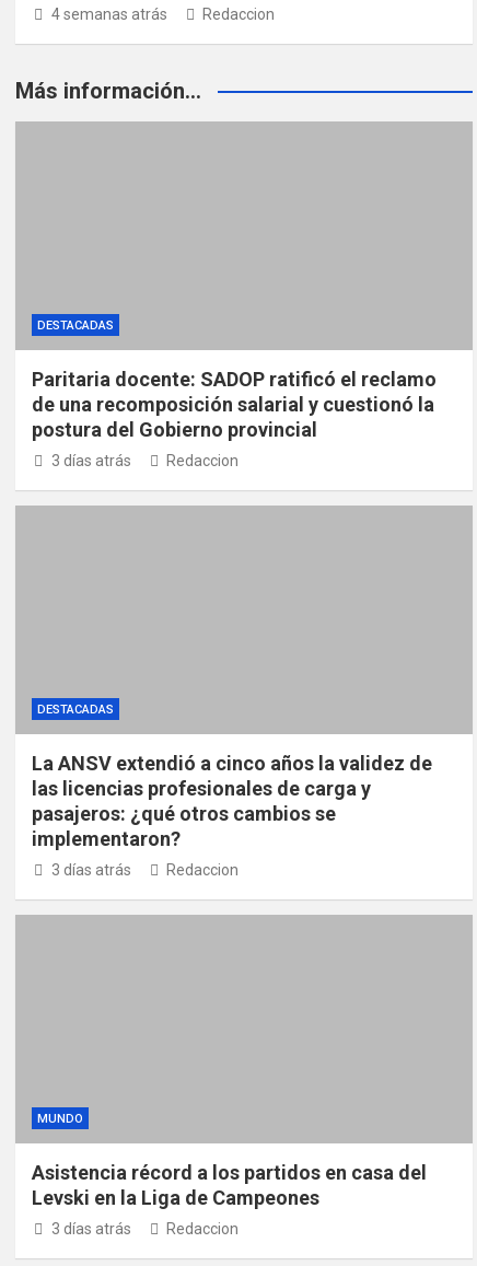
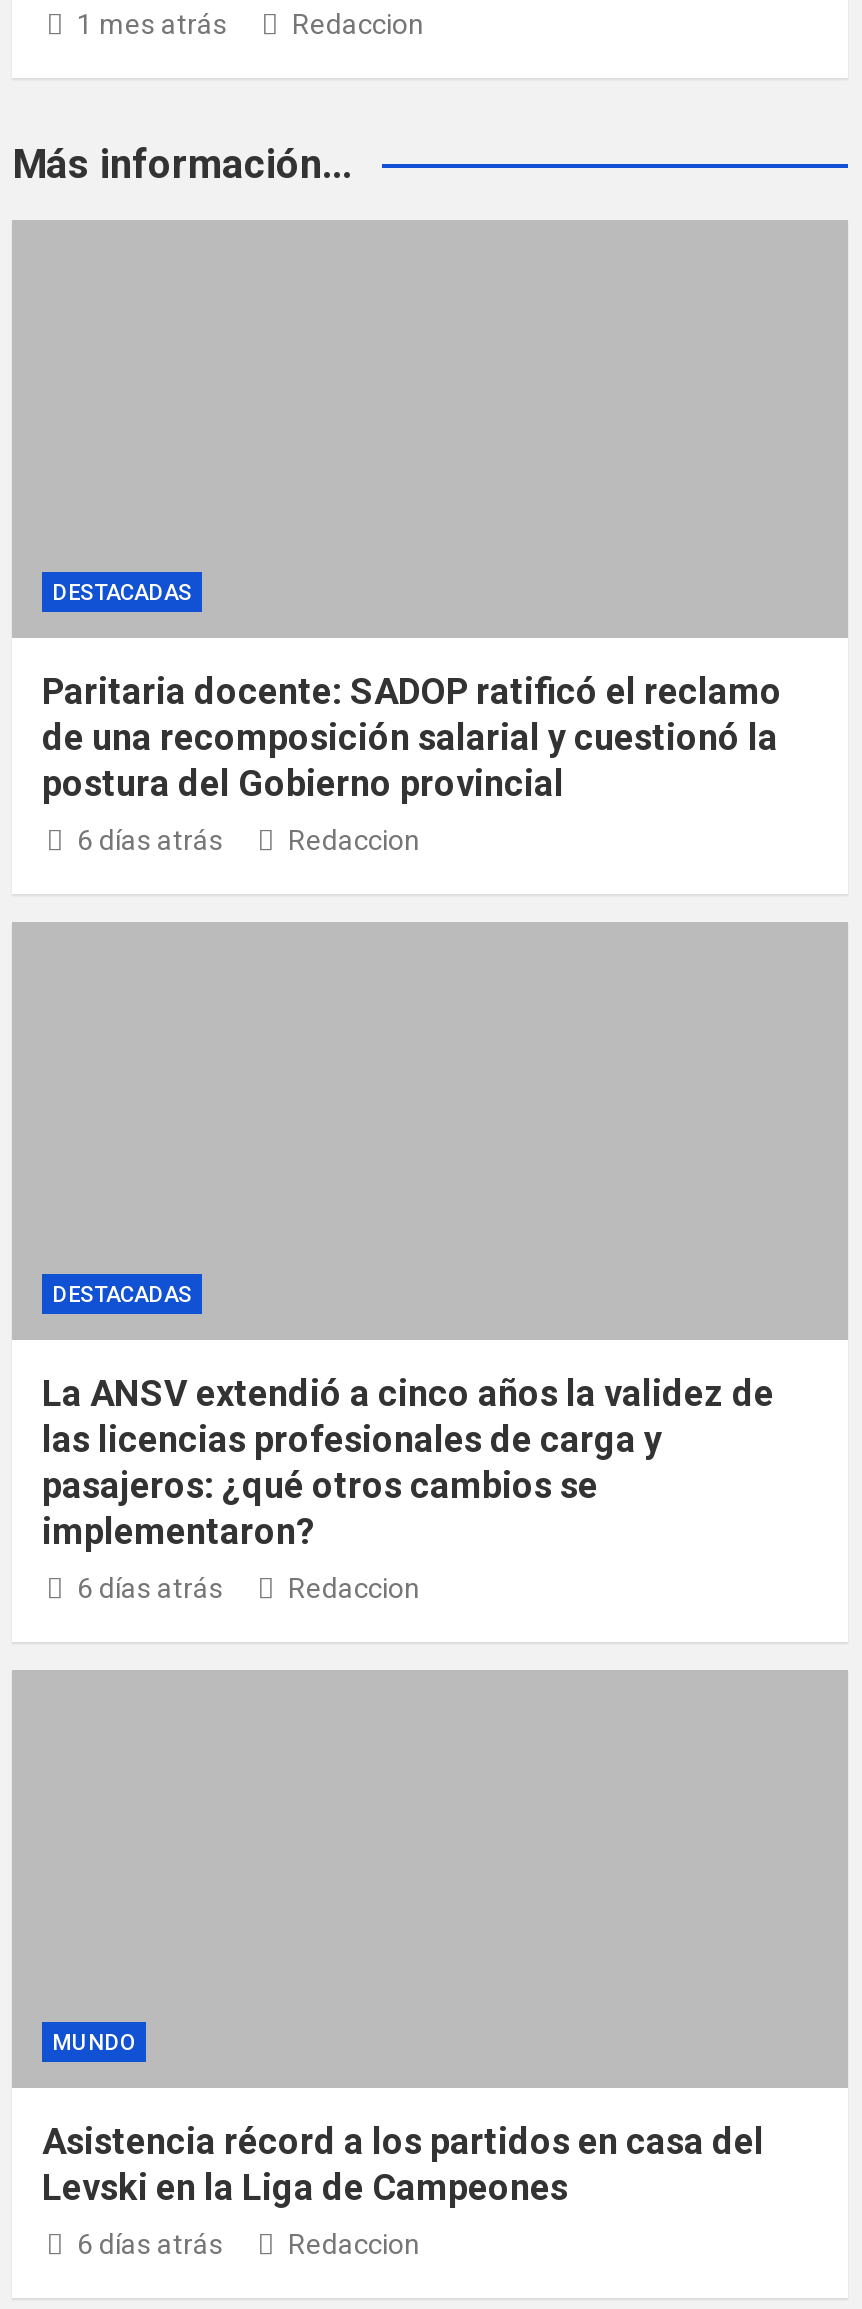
- 4 semanas atrás
+ 1 mes atrás

- 3 días atrás
+ 6 días atrás

- 3 días atrás
+ 6 días atrás

- 3 días atrás
+ 6 días atrás
